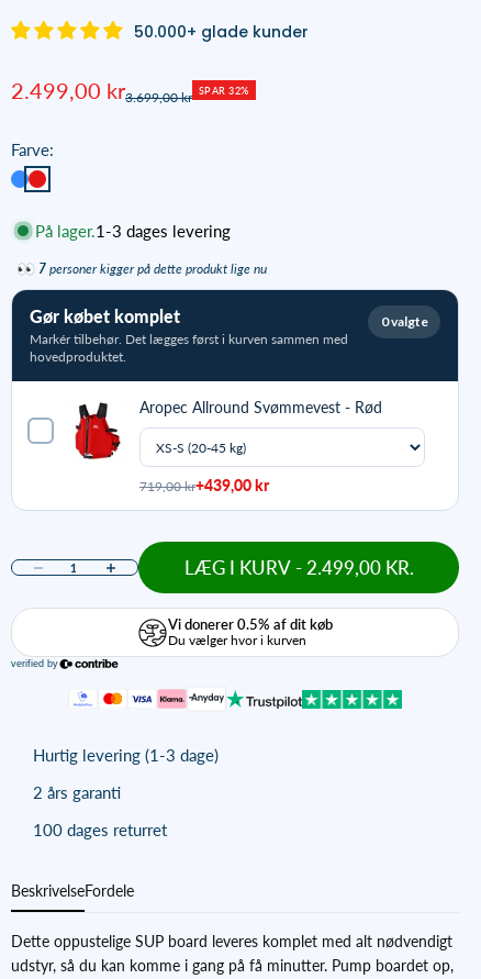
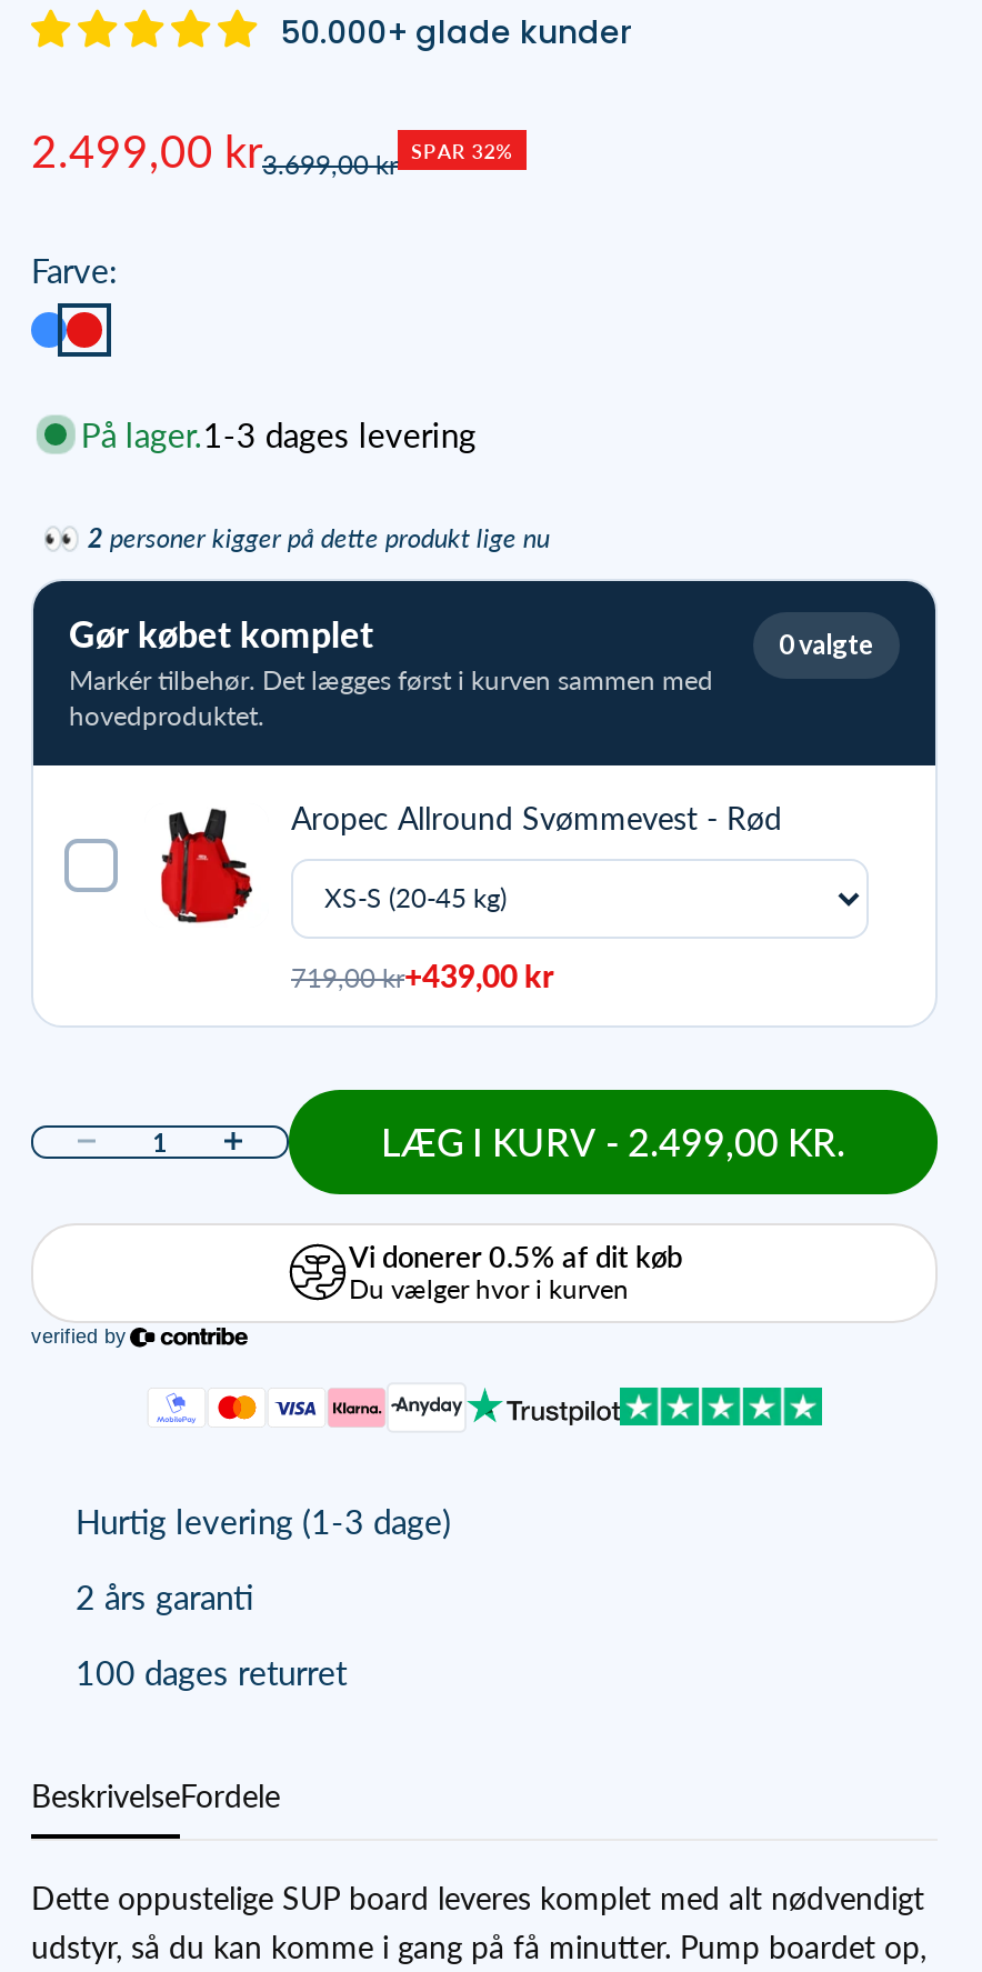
- 7 personer kigger på dette produkt lige nu
+ 2 personer kigger på dette produkt lige nu
